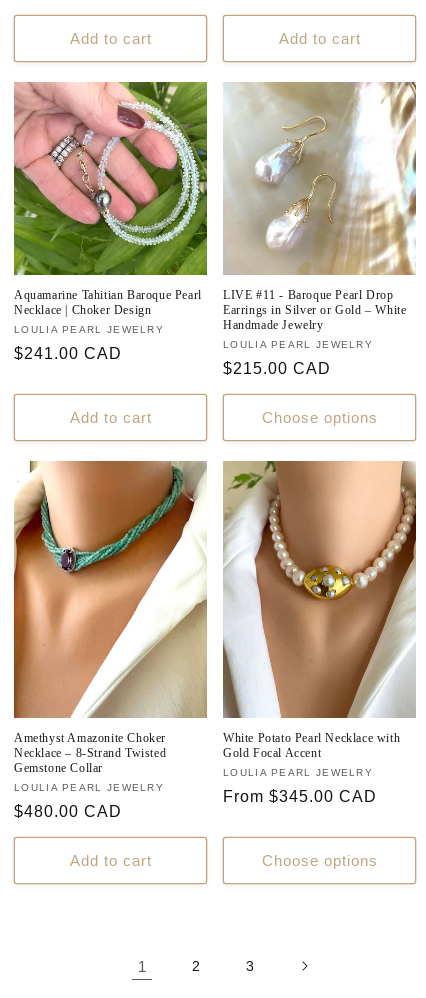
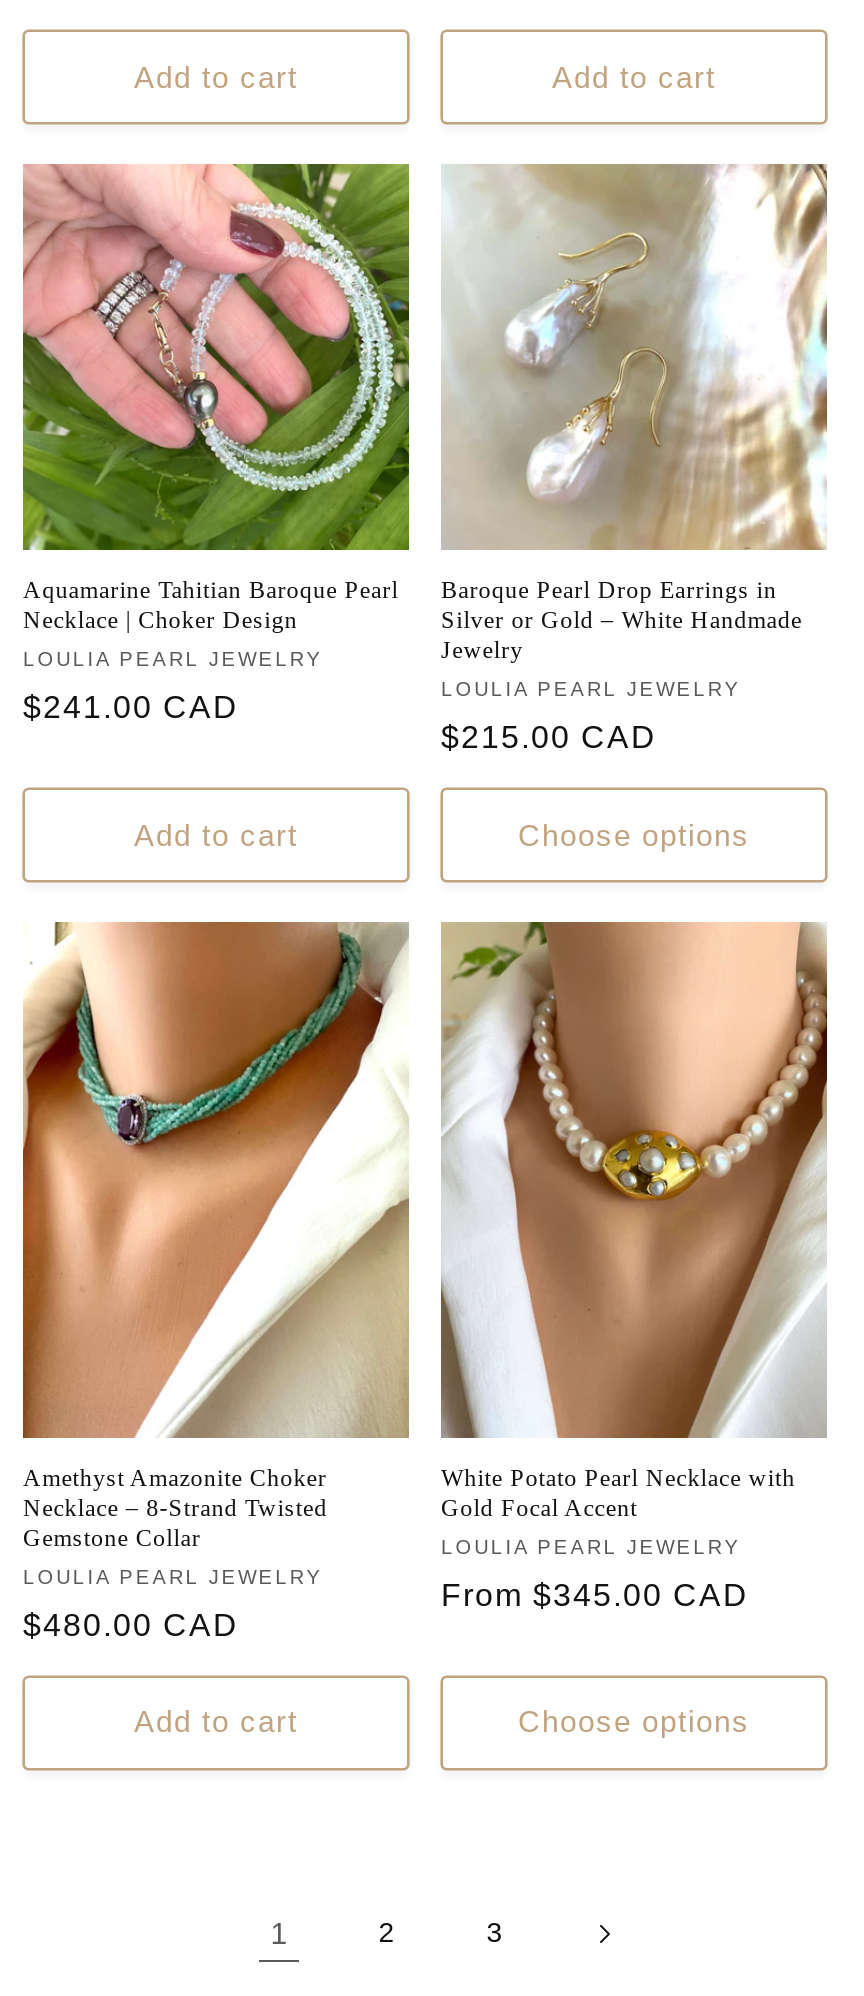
- LIVE #11 - Baroque Pearl Drop
- Earrings in Silver or Gold – White
- Handmade Jewelry
+ Baroque Pearl Drop Earrings in
+ Silver or Gold – White Handmade
+ Jewelry
